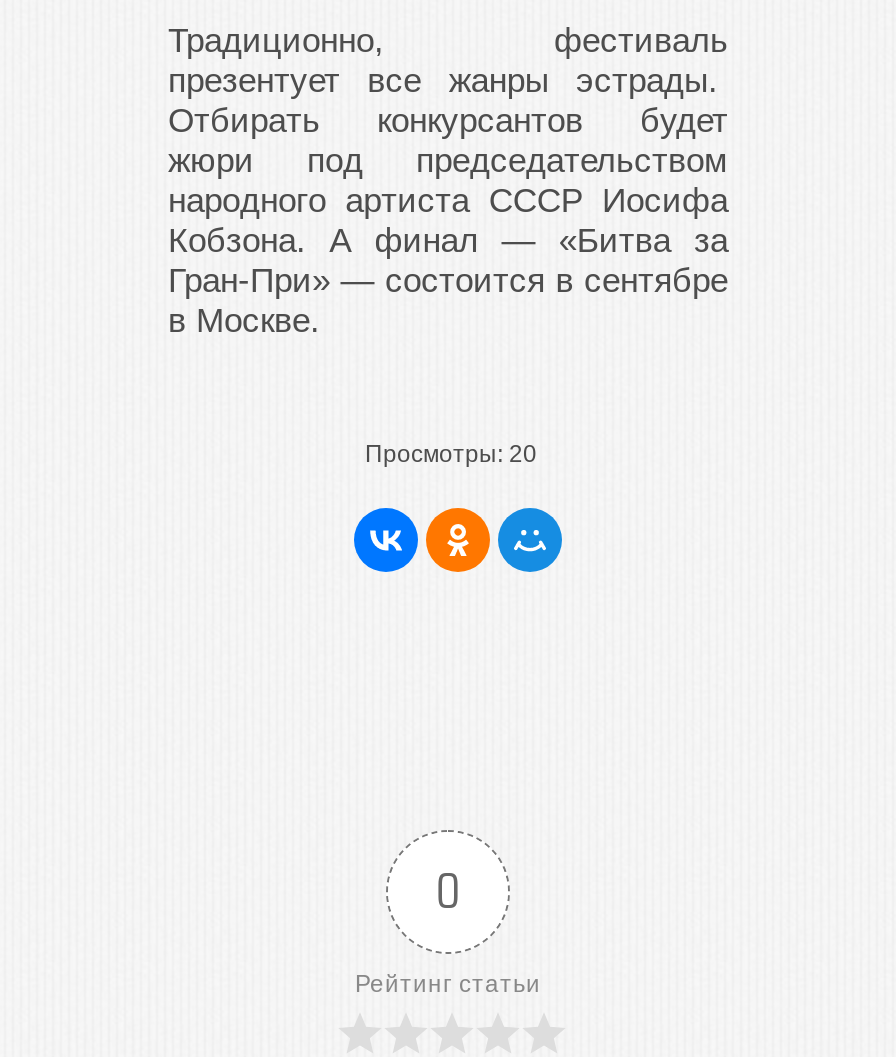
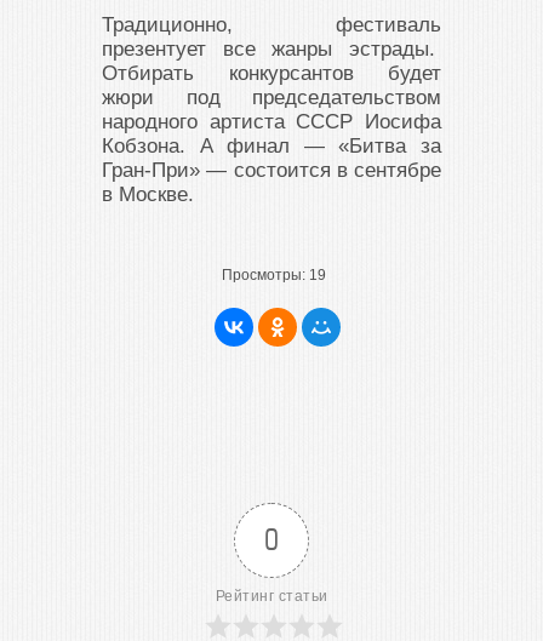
- Просмотры: 20
+ Просмотры: 19
